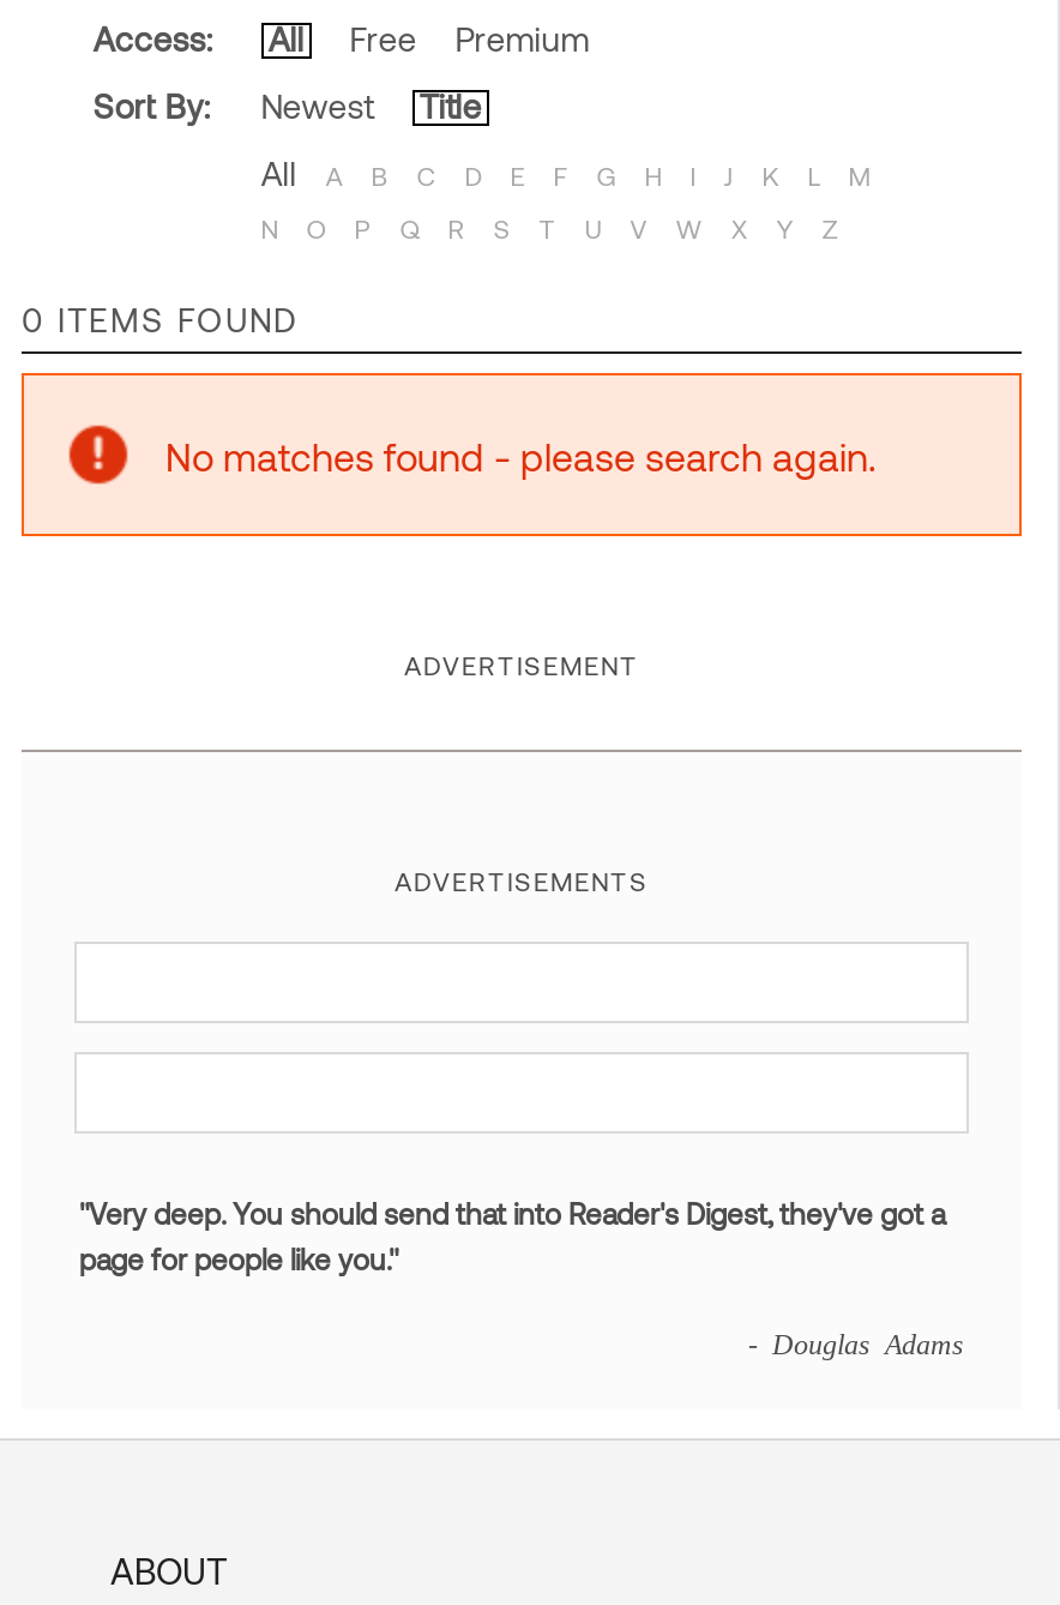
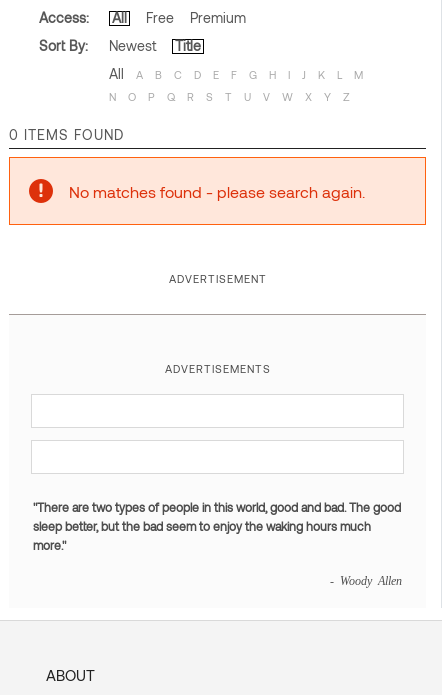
- "Very deep. You should send that into Reader's Digest, they've got a
- page for people like you."
+ "There are two types of people in this world, good and bad. The good
+ sleep better, but the bad seem to enjoy the waking hours much
+ more."

- - Douglas Adams
+ - Woody Allen
